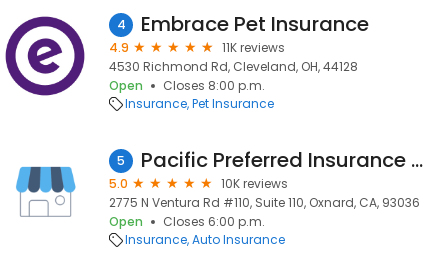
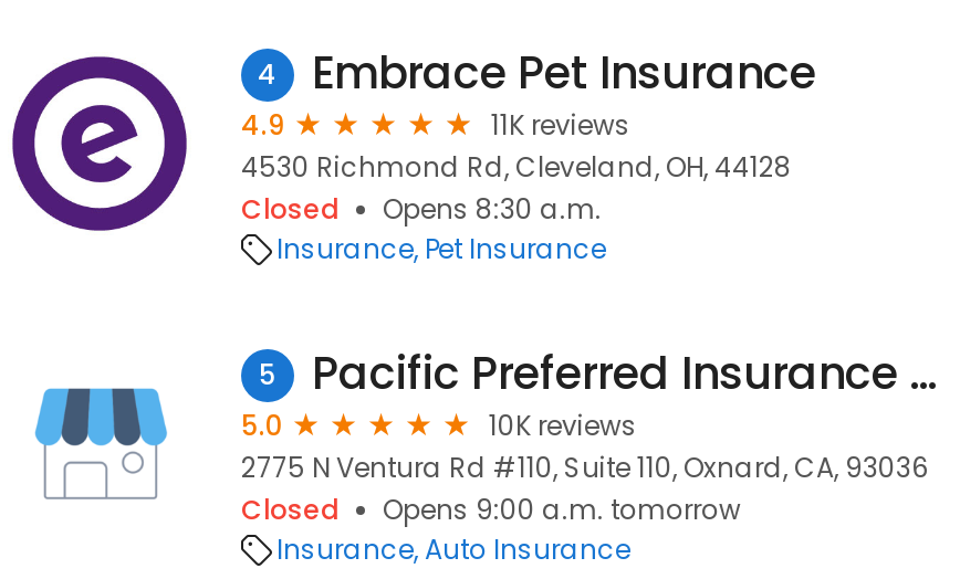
- Open
- Closes 8:00 p.m.
+ Closed
+ Opens 8:30 a.m.

- Open
- Closes 6:00 p.m.
+ Closed
+ Opens 9:00 a.m. tomorrow
